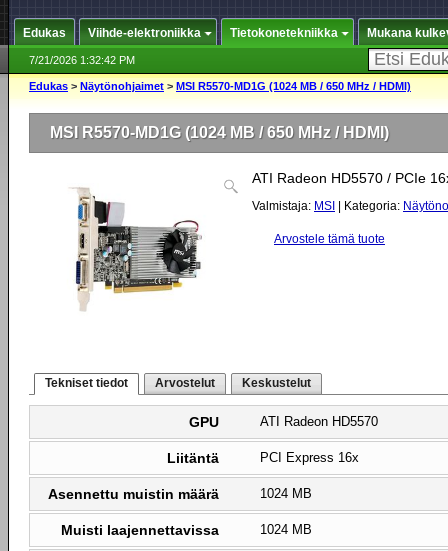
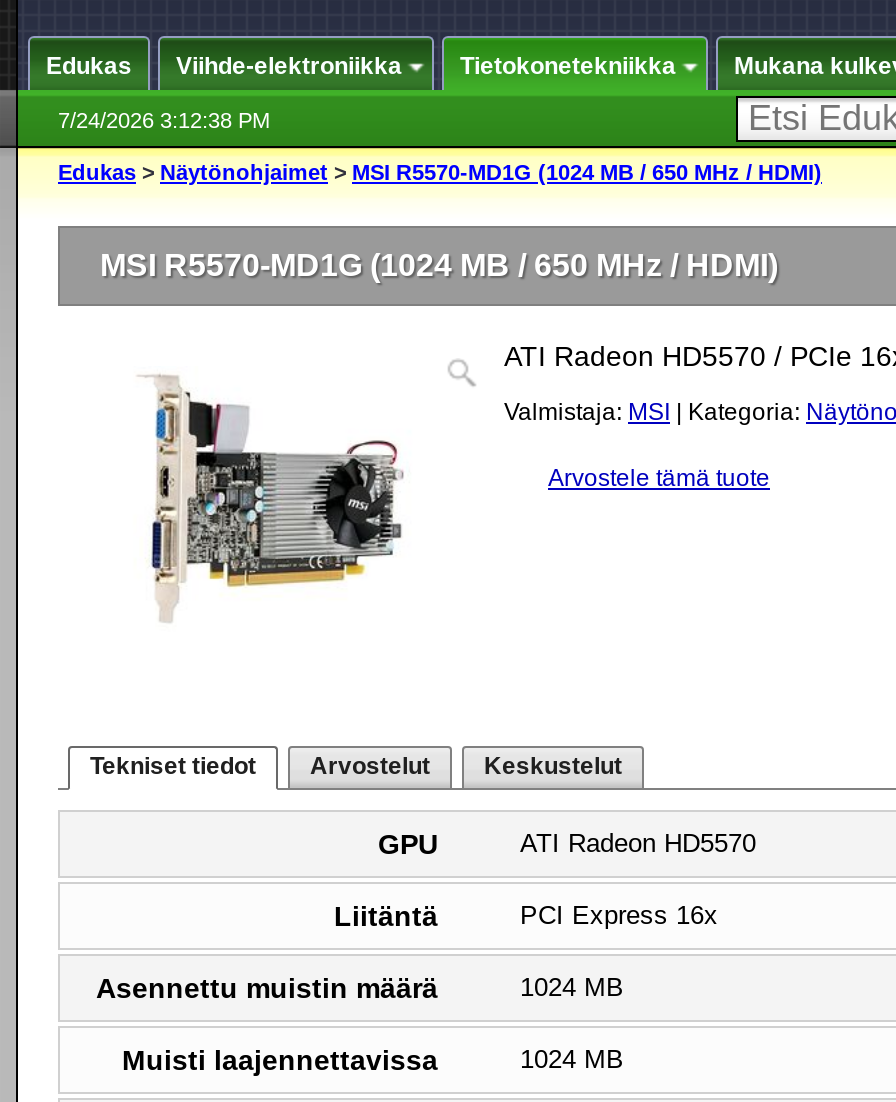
- 7/21/2026 1:32:42 PM
+ 7/24/2026 3:12:38 PM
